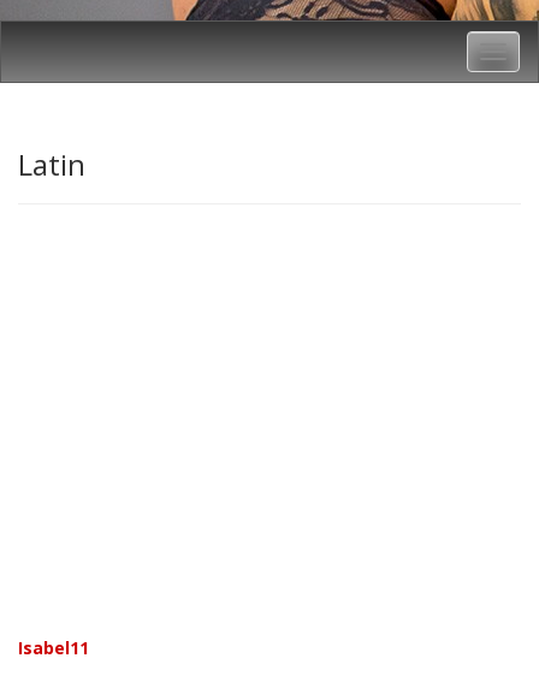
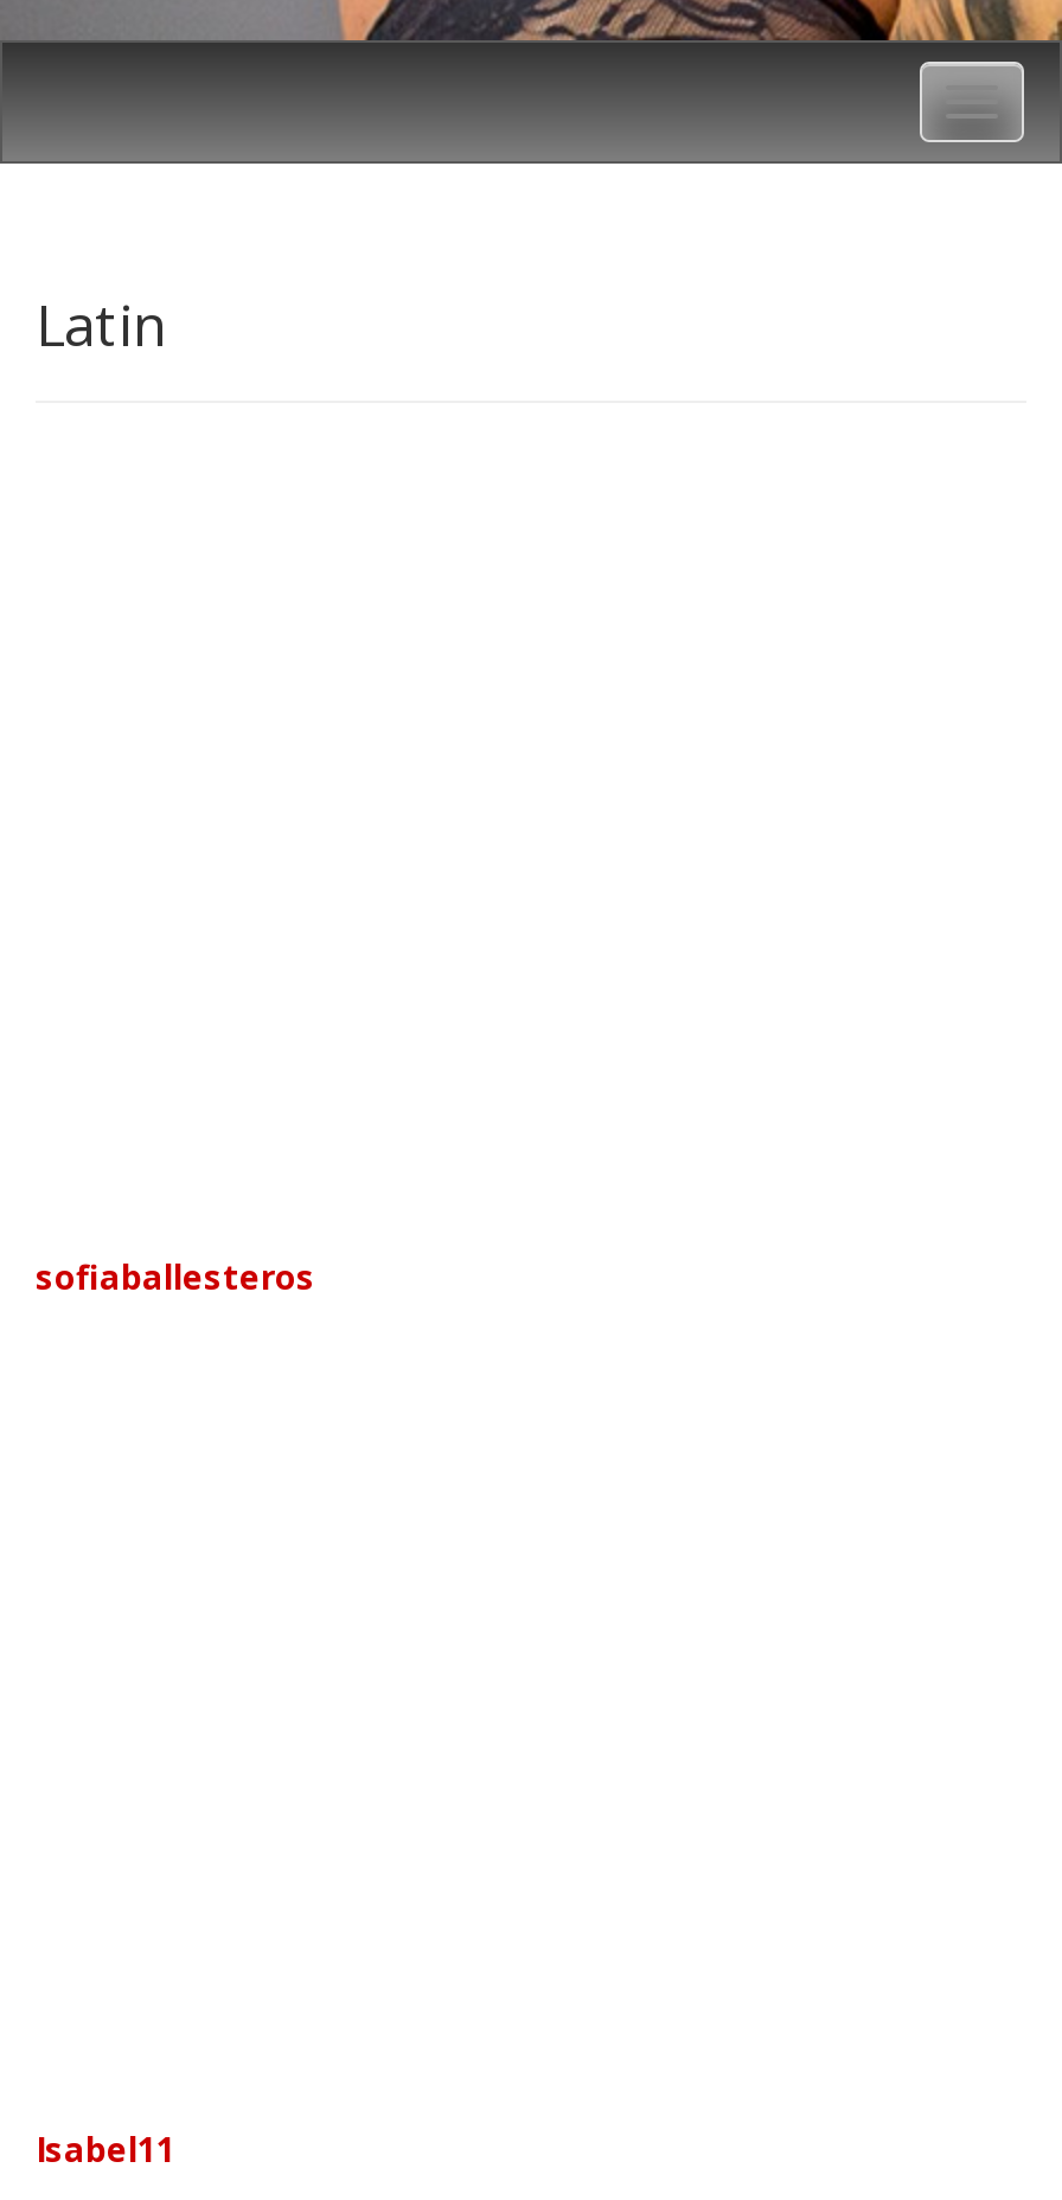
+ sofiaballesteros
